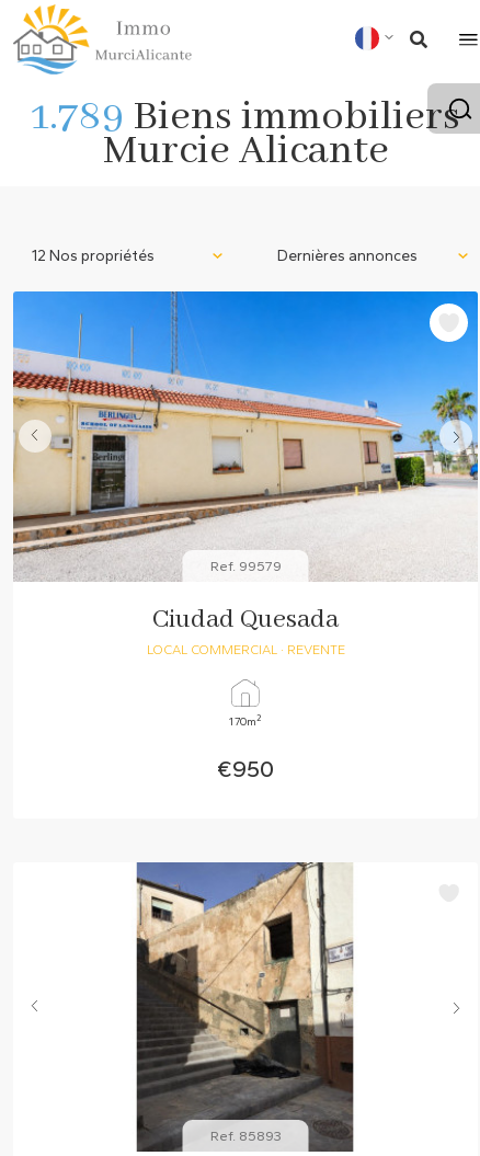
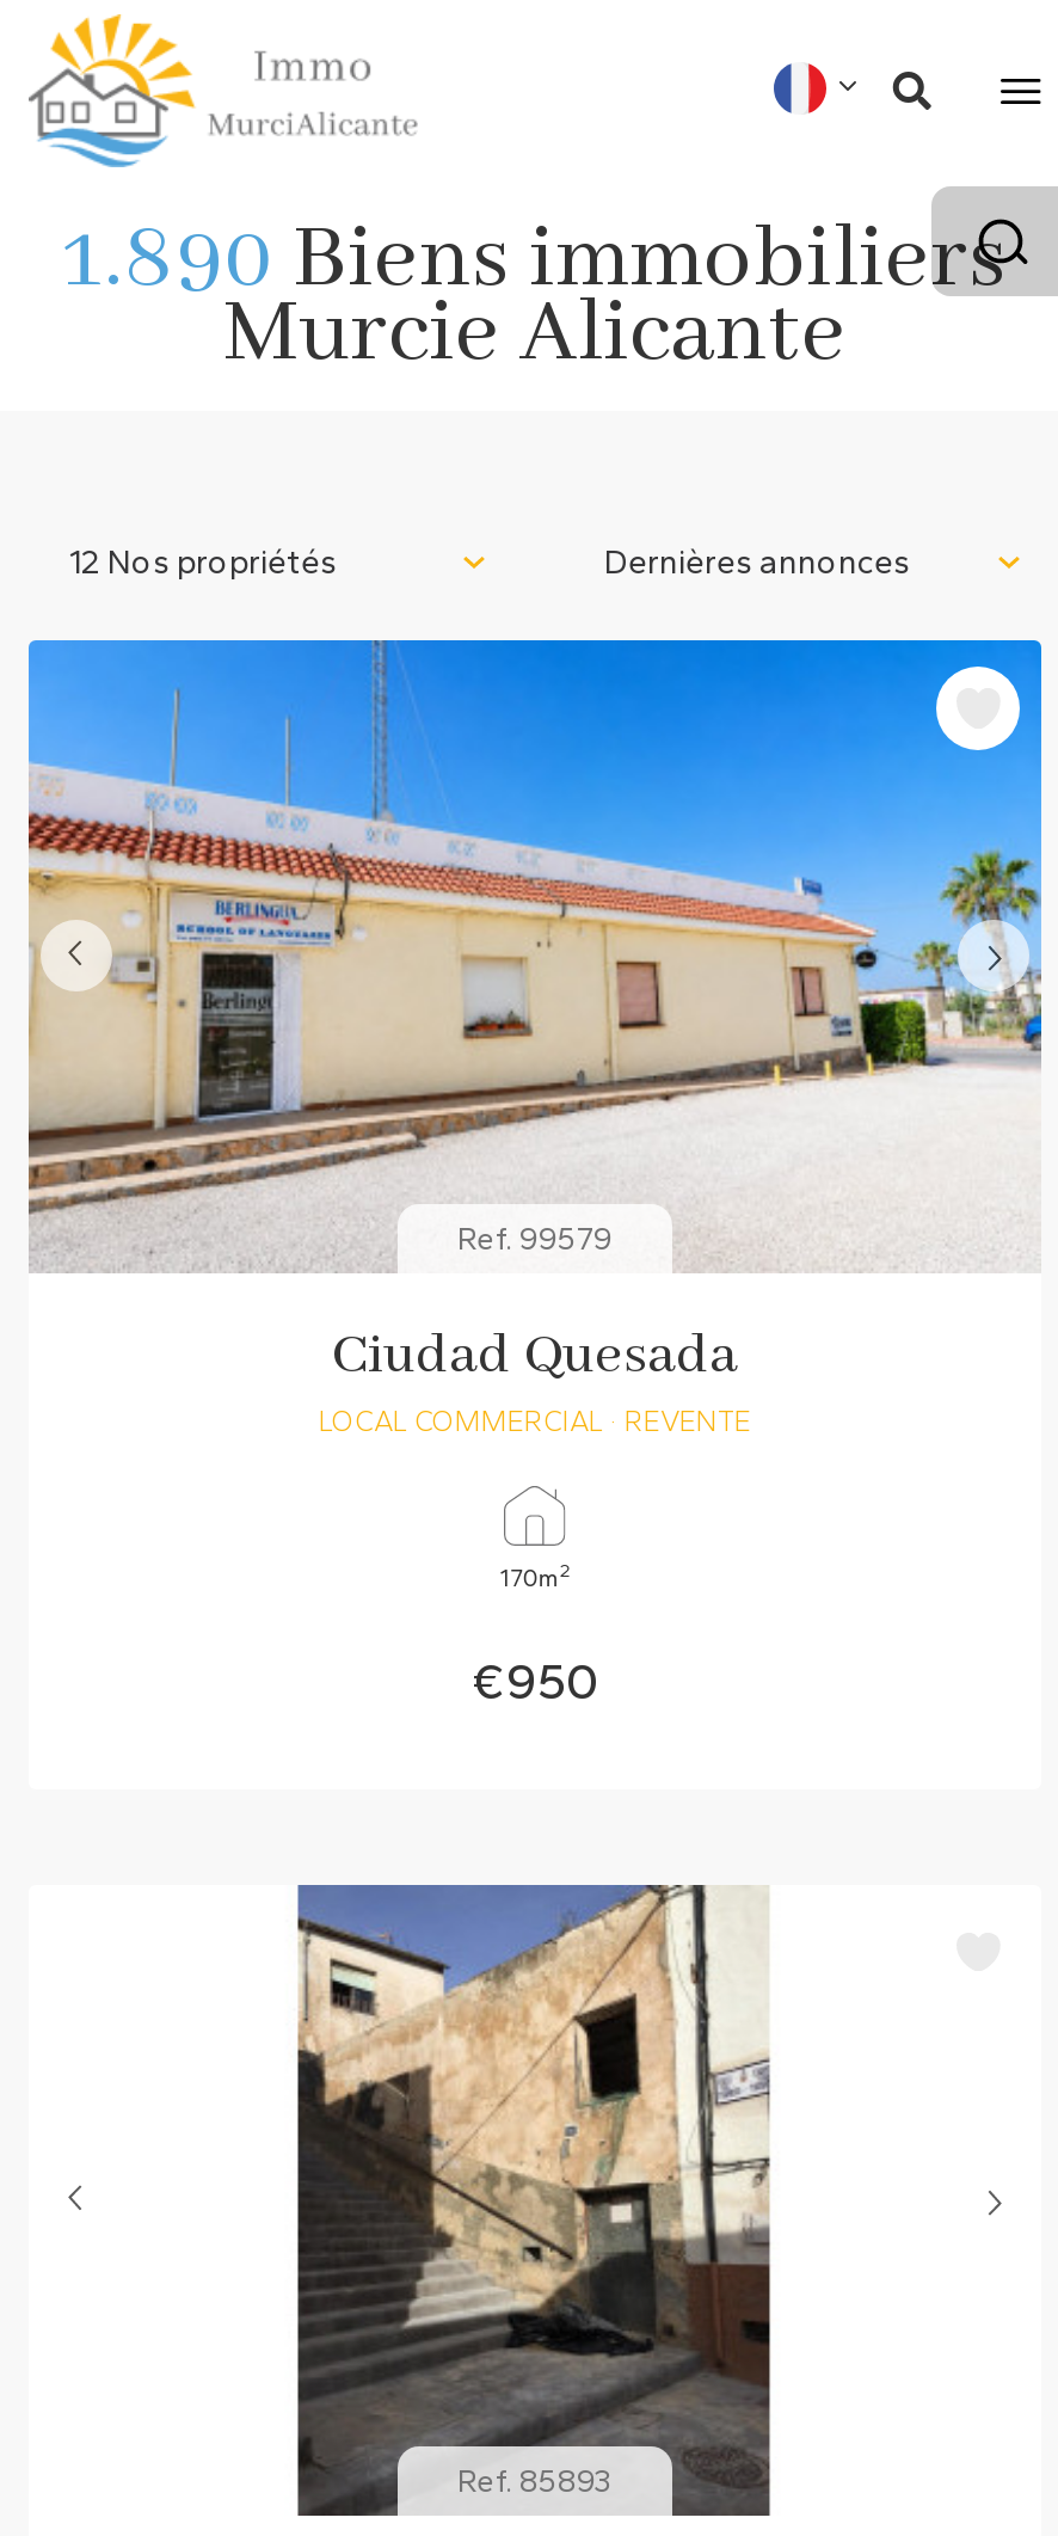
- 1.789 Biens immobiliers
+ 1.890 Biens immobiliers
